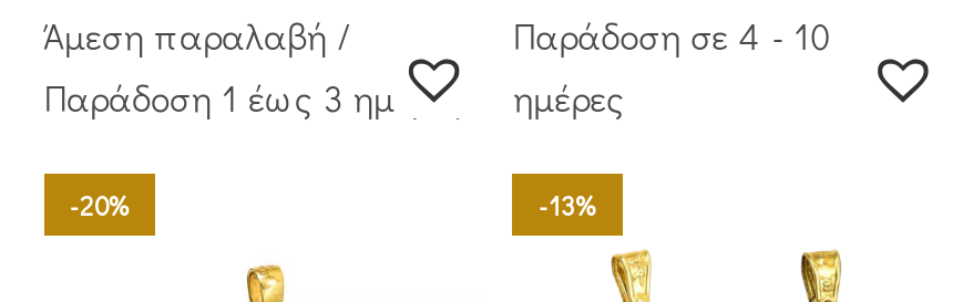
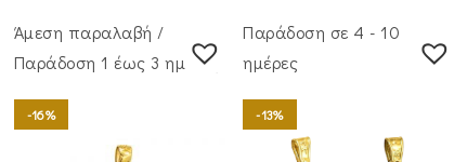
- -20%
+ -16%
